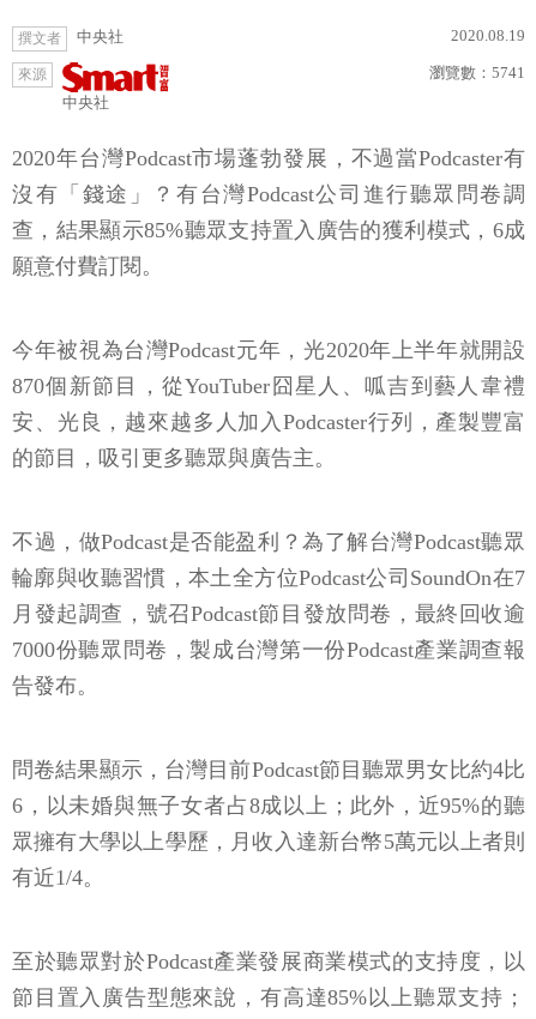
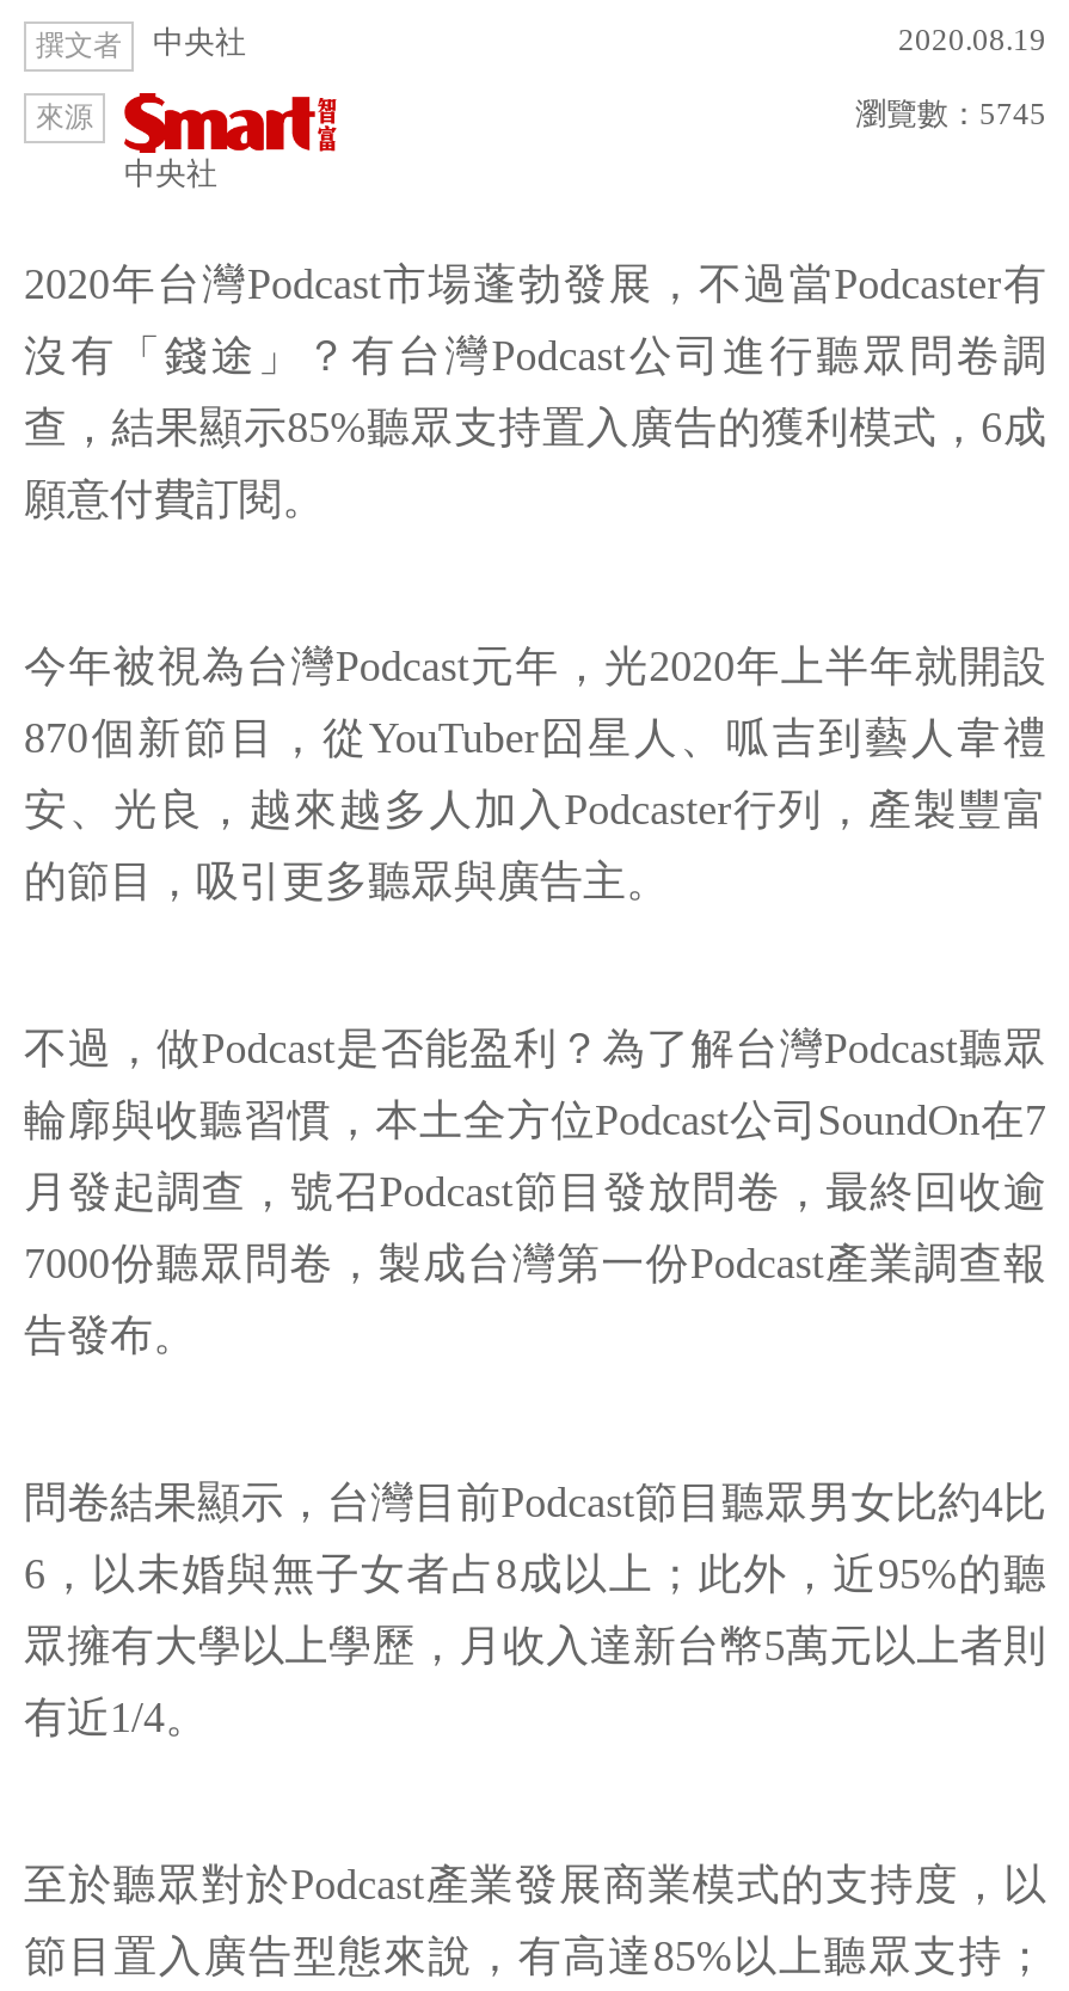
- 瀏覽數：5741
+ 瀏覽數：5745
